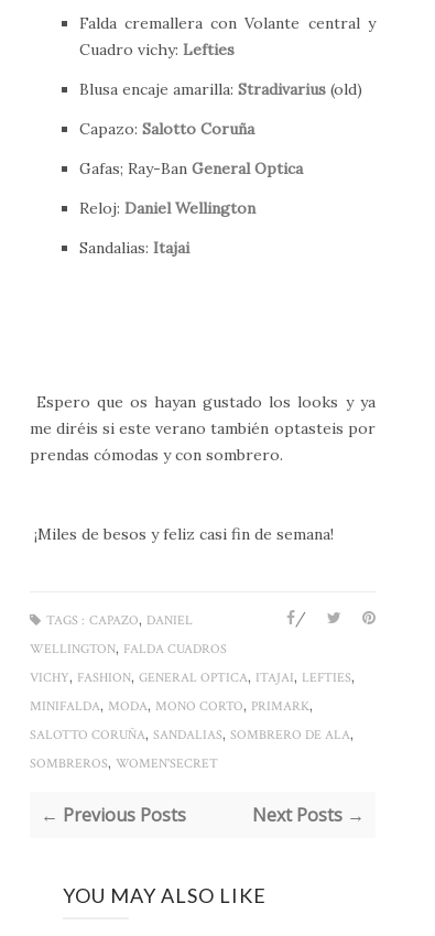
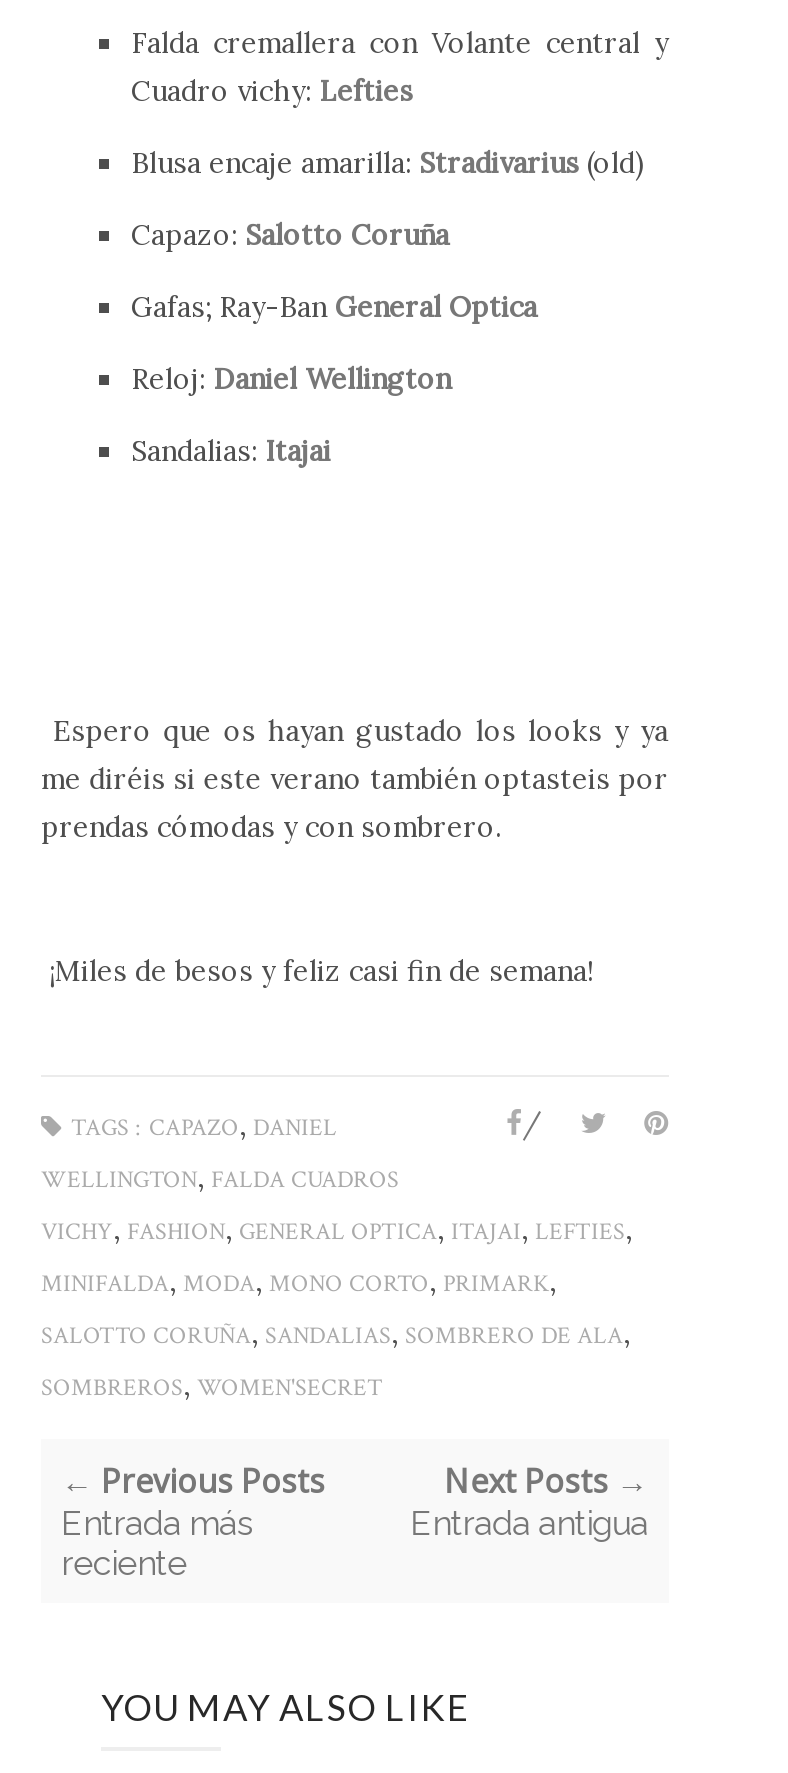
+ Entrada más
+ reciente

+ Entrada antigua
